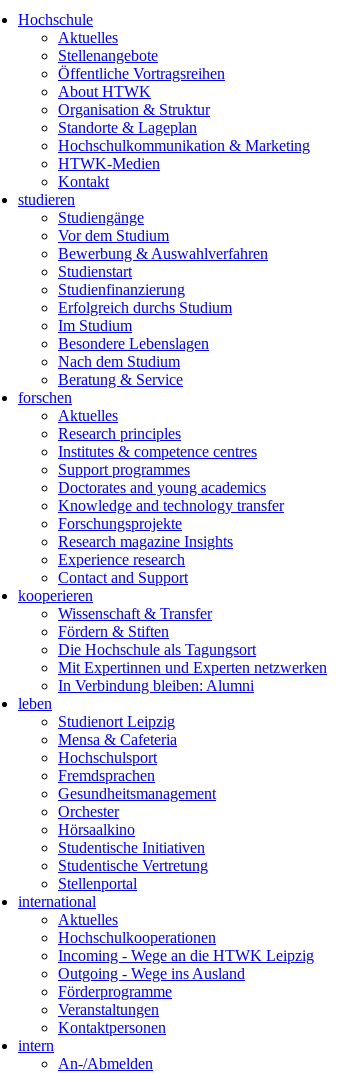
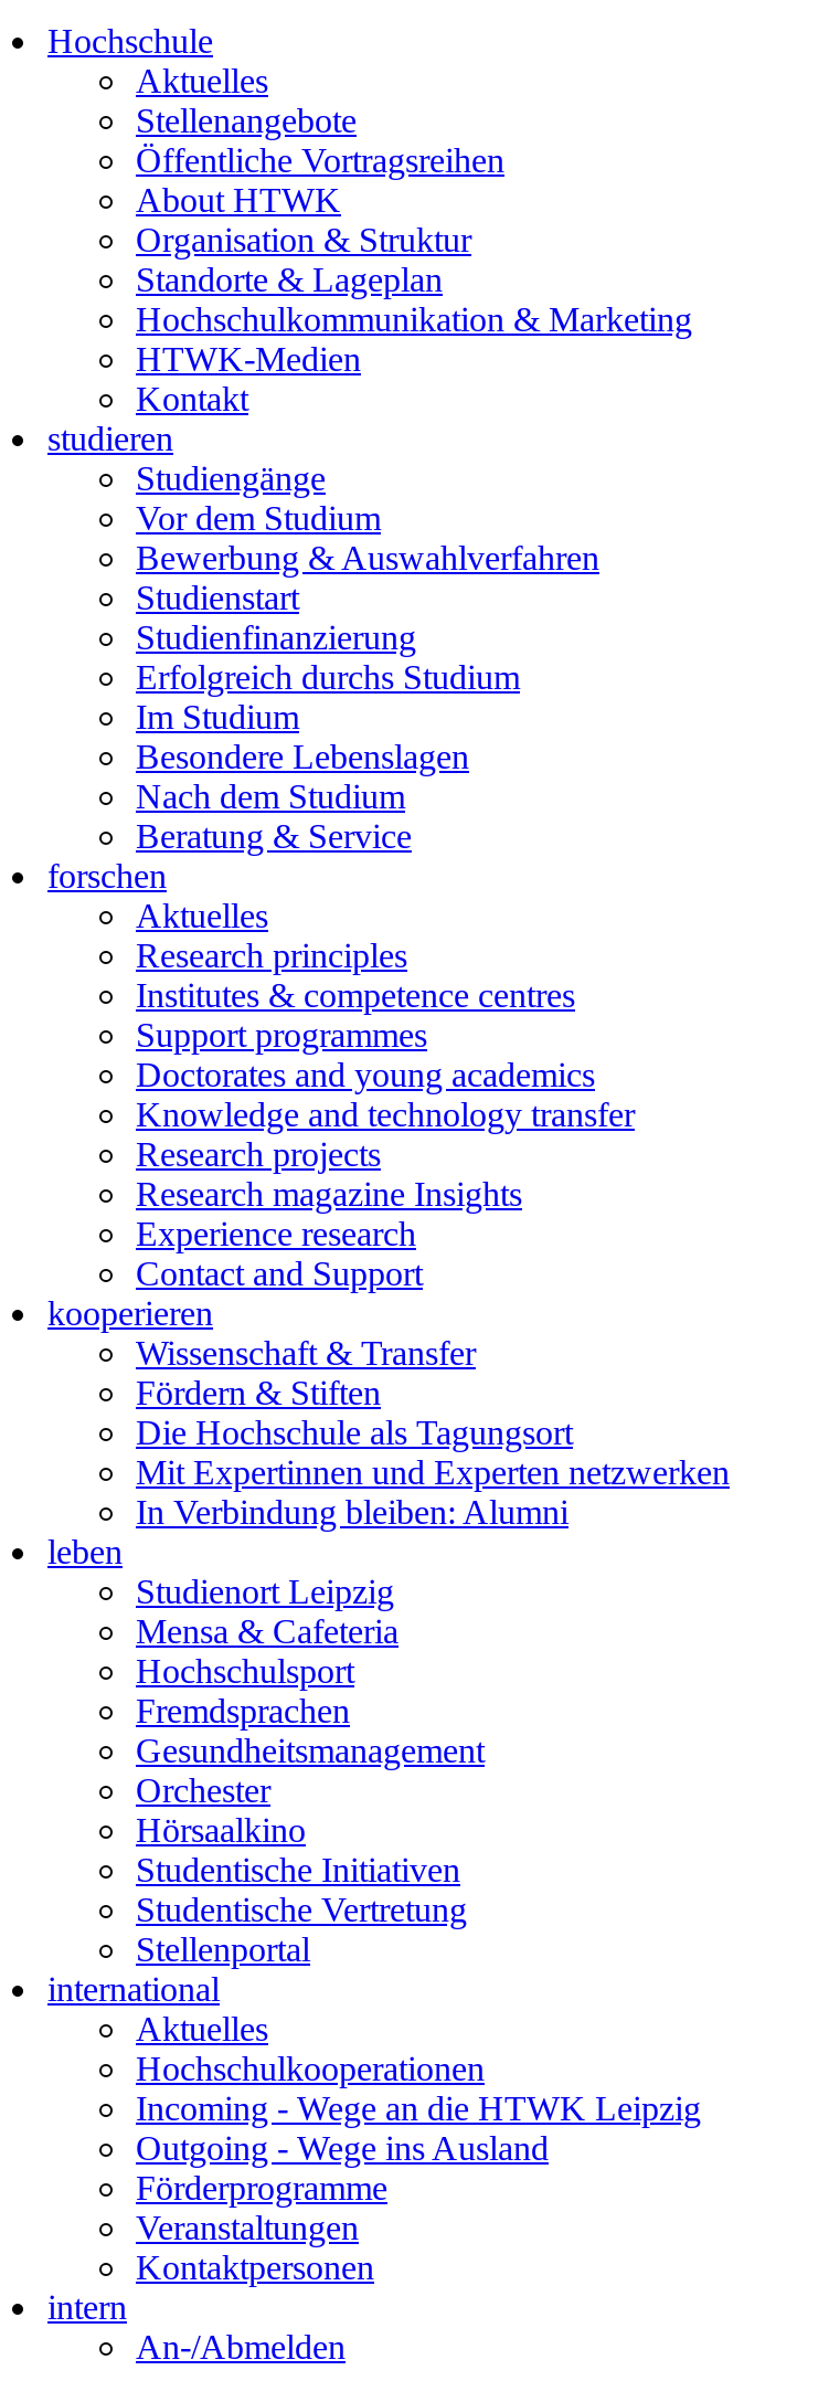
- Forschungsprojekte
+ Research projects
